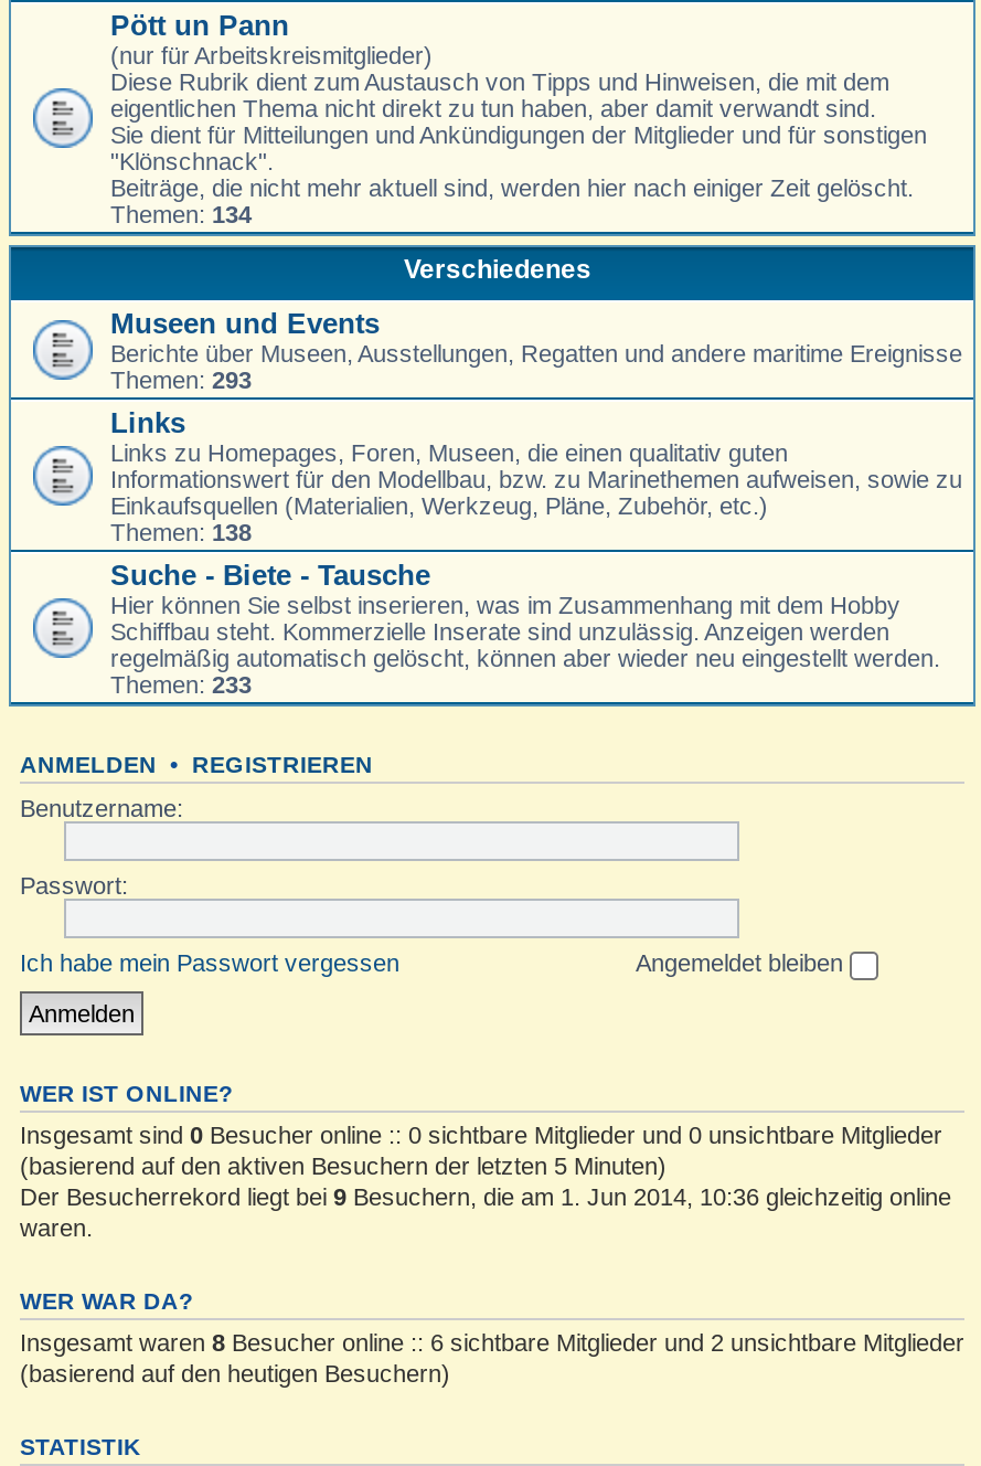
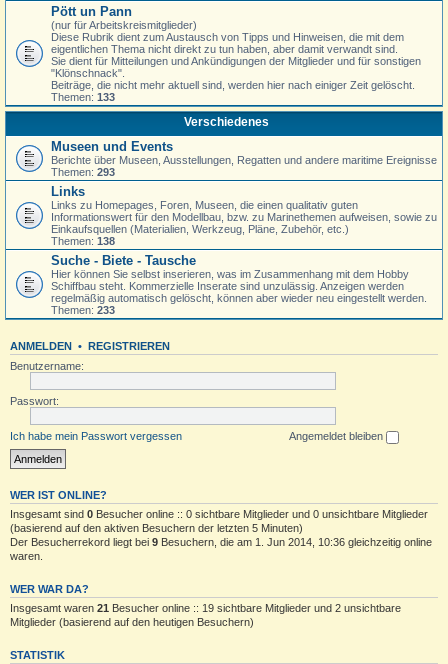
- Themen: 134
+ Themen: 133

- Insgesamt waren 8 Besucher online :: 6 sichtbare Mitglieder und 2 unsichtbare Mitglieder
- (basierend auf den heutigen Besuchern)
+ Insgesamt waren 21 Besucher online :: 19 sichtbare Mitglieder und 2 unsichtbare
+ Mitglieder (basierend auf den heutigen Besuchern)
